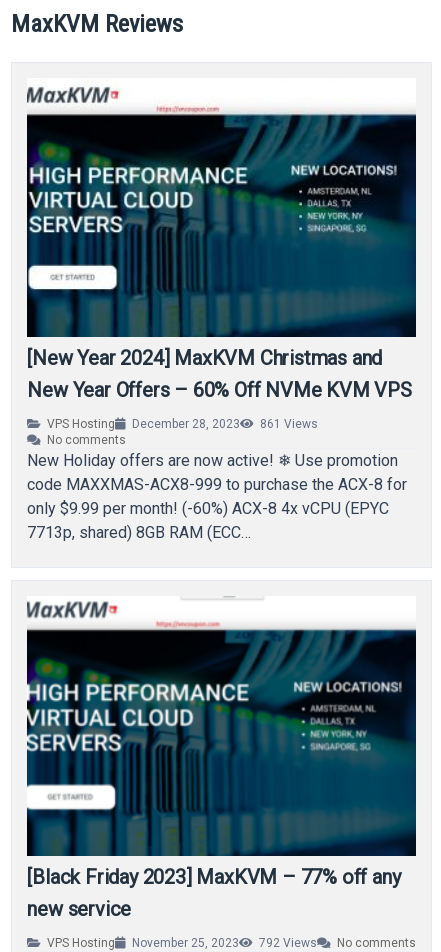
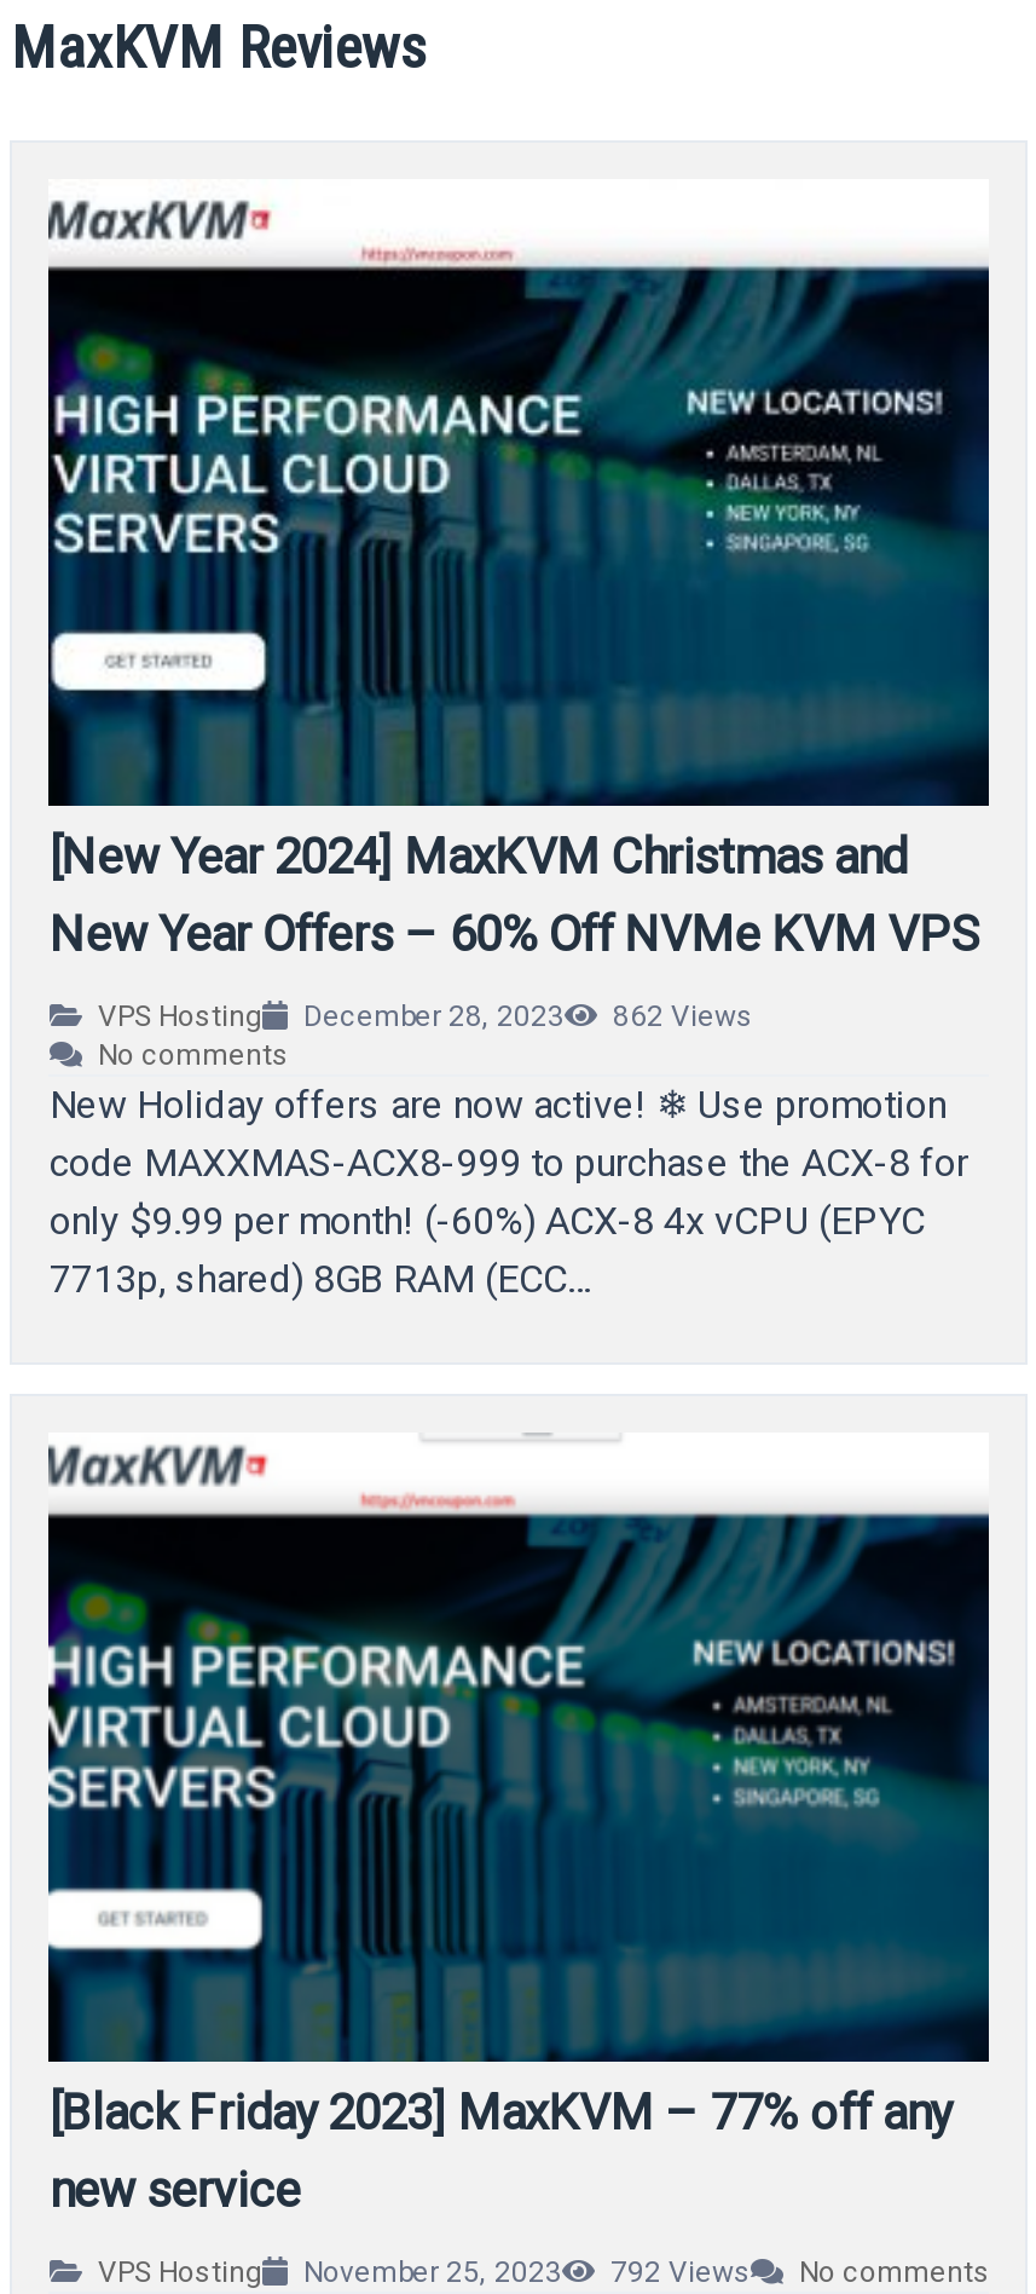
- 861 Views
+ 862 Views
